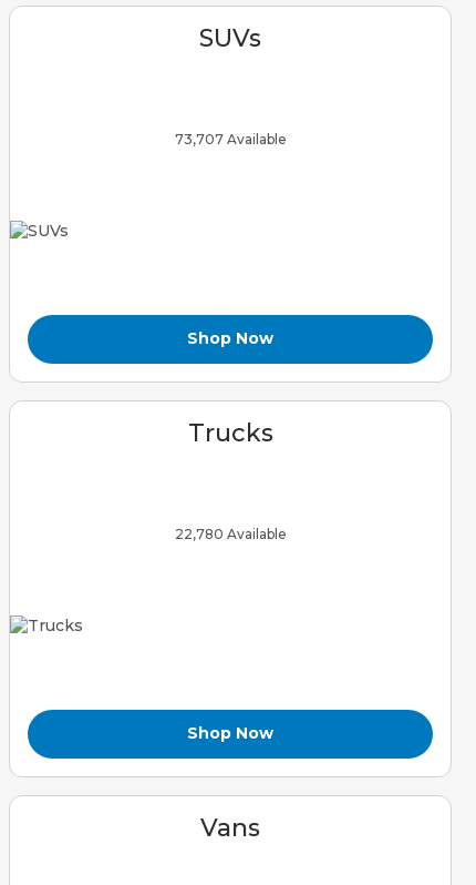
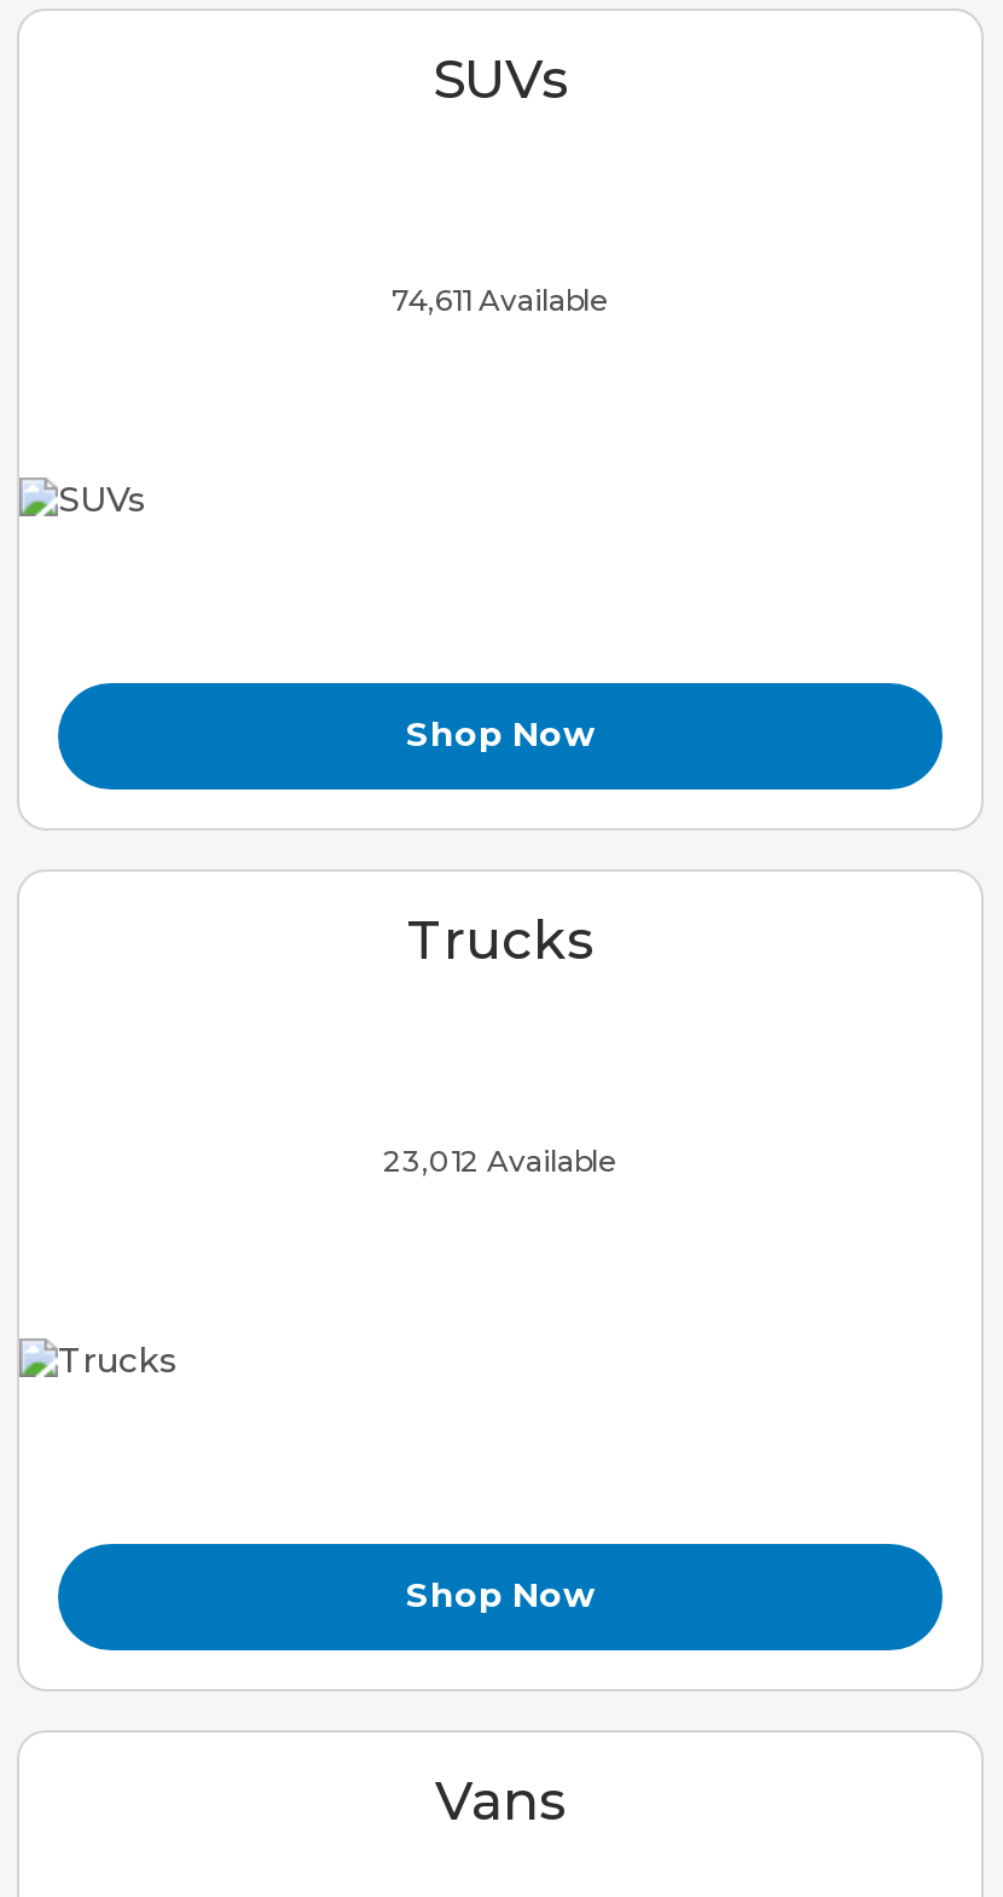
- 73,707 Available
+ 74,611 Available

- 22,780 Available
+ 23,012 Available
